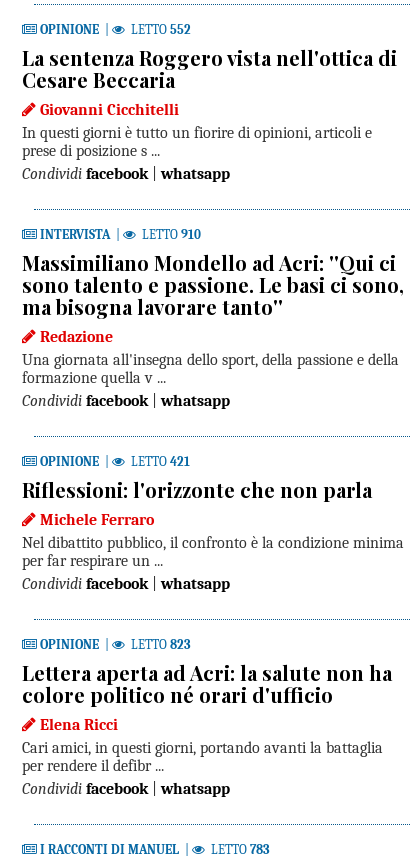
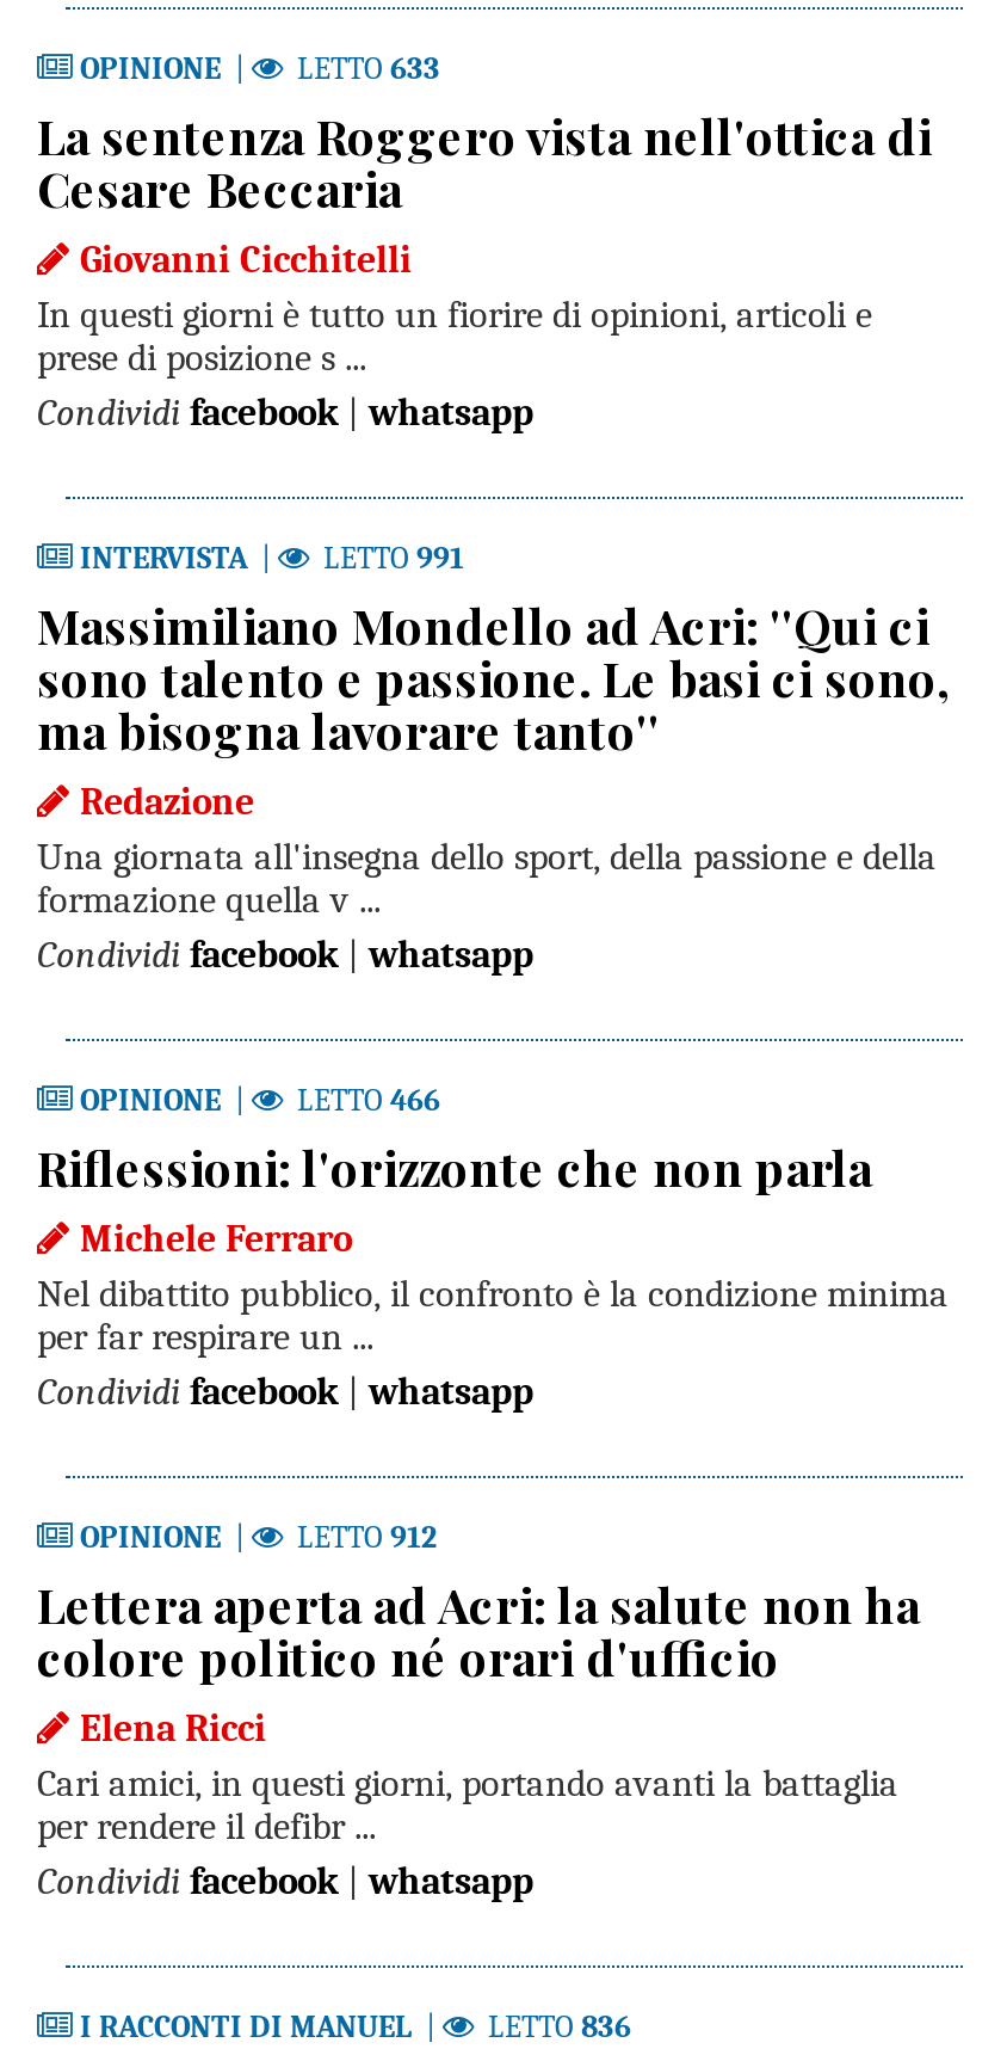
- LETTO 552
+ LETTO 633

- LETTO 910
+ LETTO 991

- LETTO 421
+ LETTO 466

- LETTO 823
+ LETTO 912

- LETTO 783
+ LETTO 836
